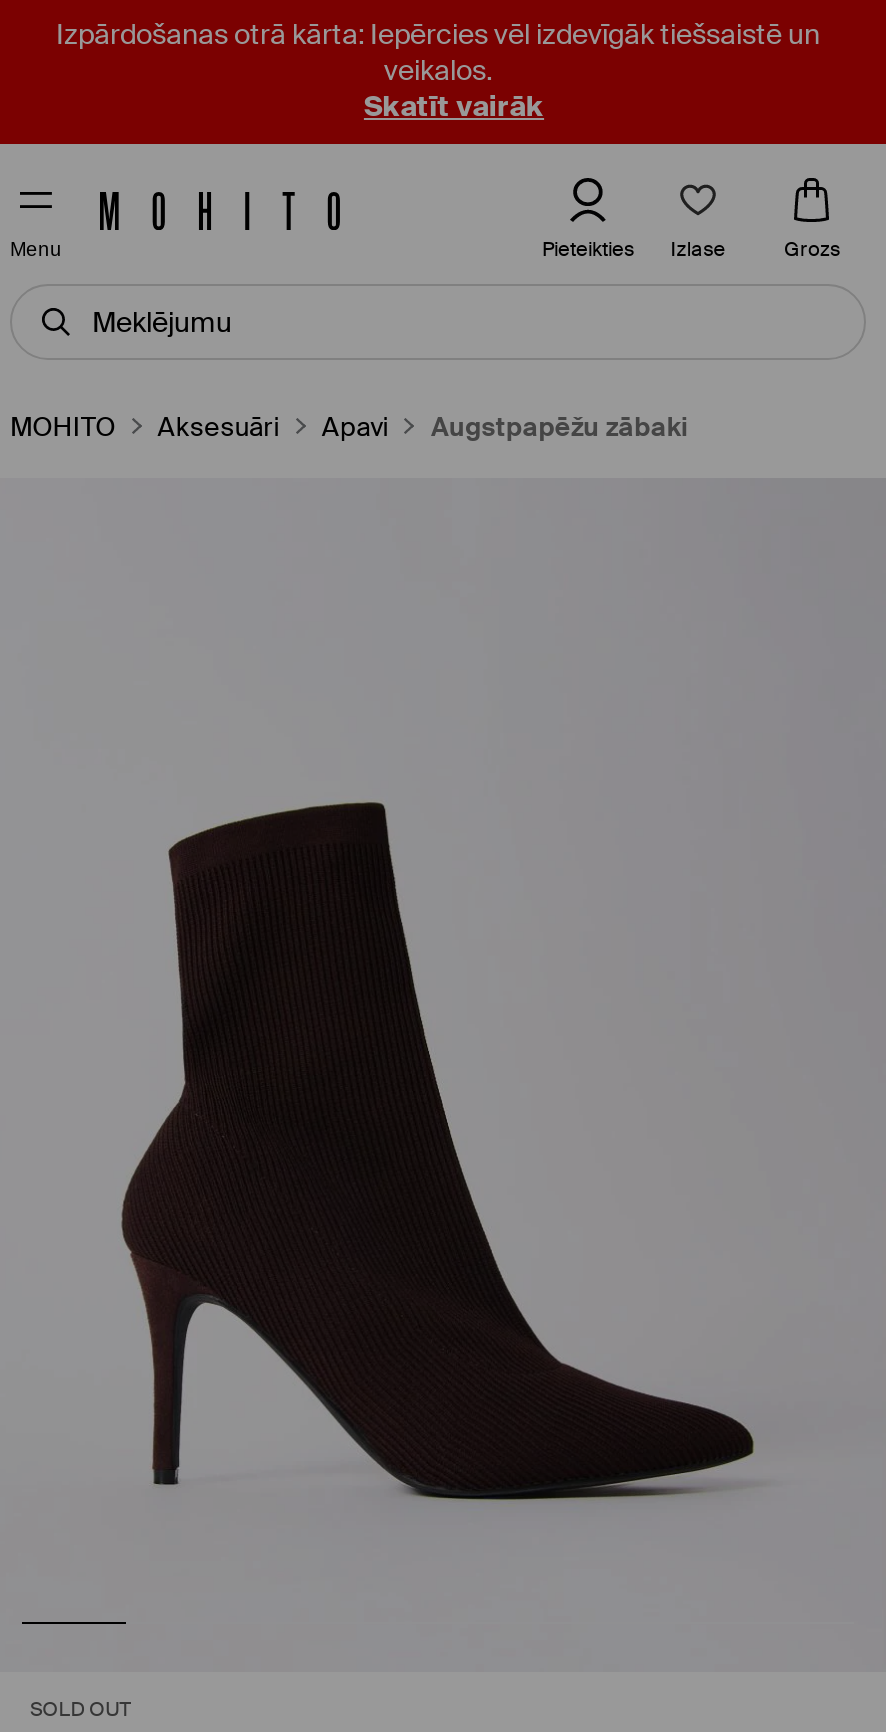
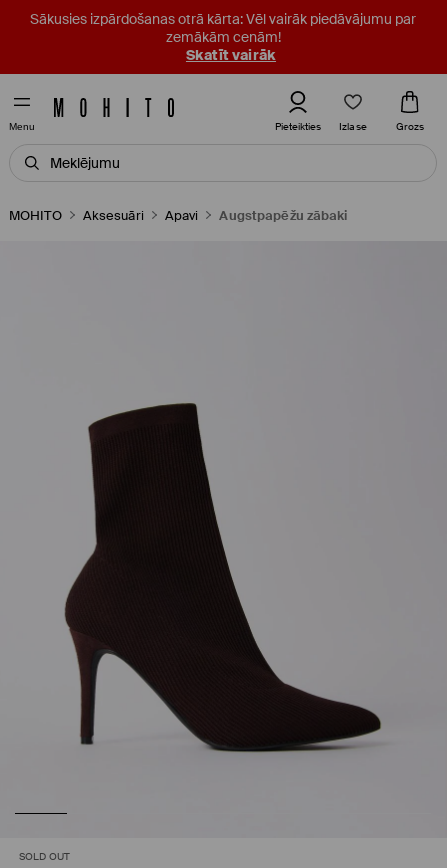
- Izpārdošanas otrā kārta: Iepērcies vēl izdevīgāk tiešsaistē un
- veikalos.
+ Sākusies izpārdošanas otrā kārta: Vēl vairāk piedāvājumu par
+ zemākām cenām!
